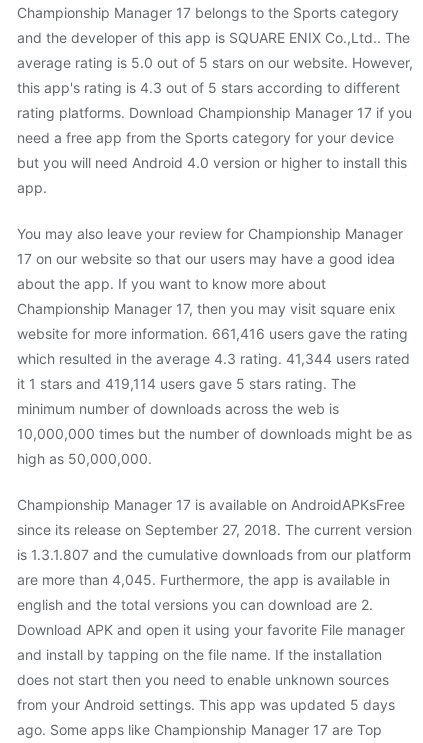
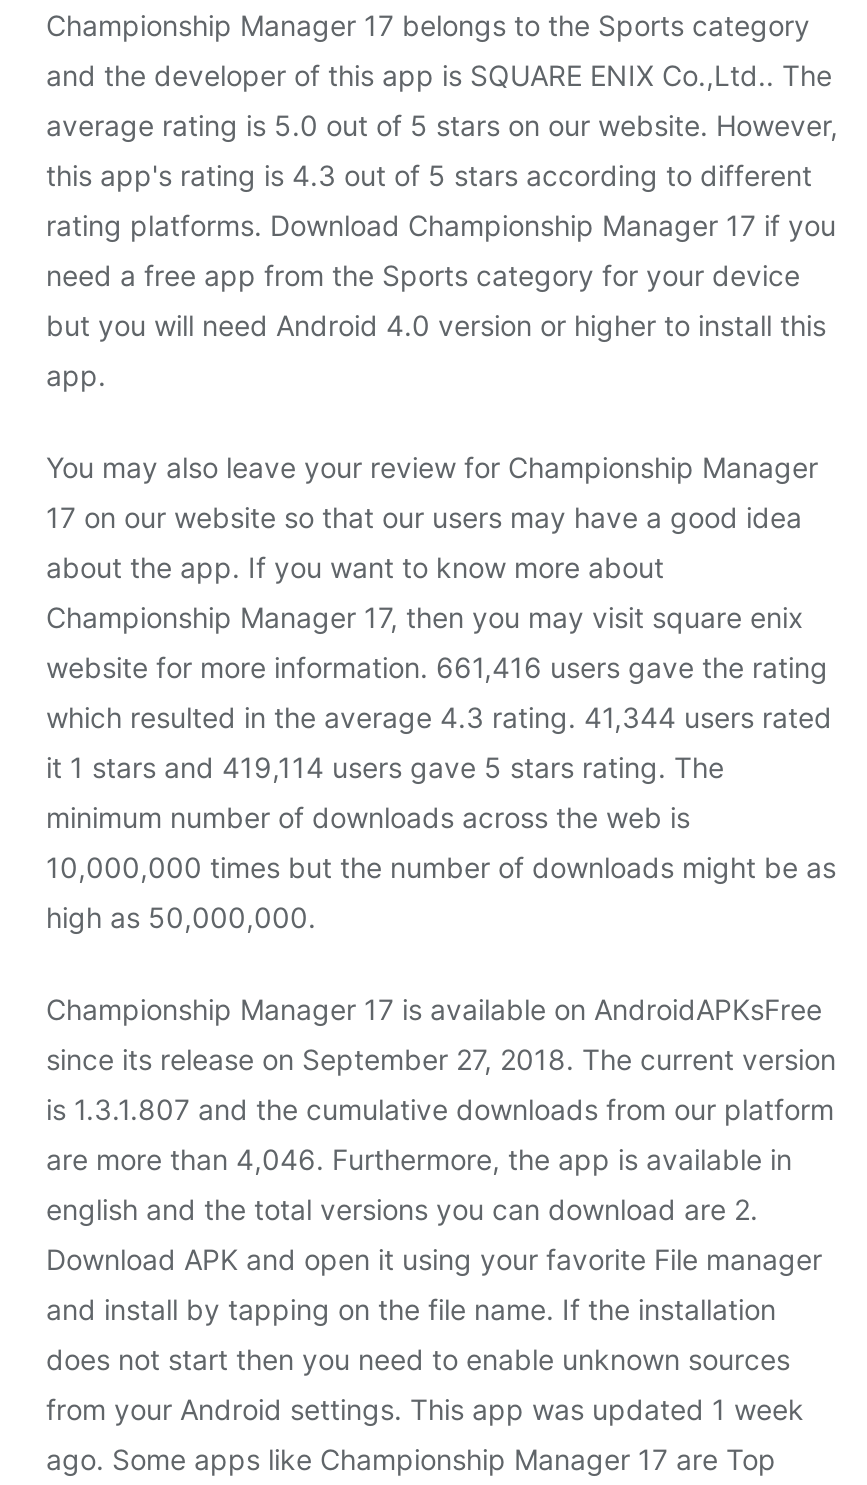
- are more than 4,045. Furthermore, the app is available in
+ are more than 4,046. Furthermore, the app is available in

- from your Android settings. This app was updated 5 days
+ from your Android settings. This app was updated 1 week
